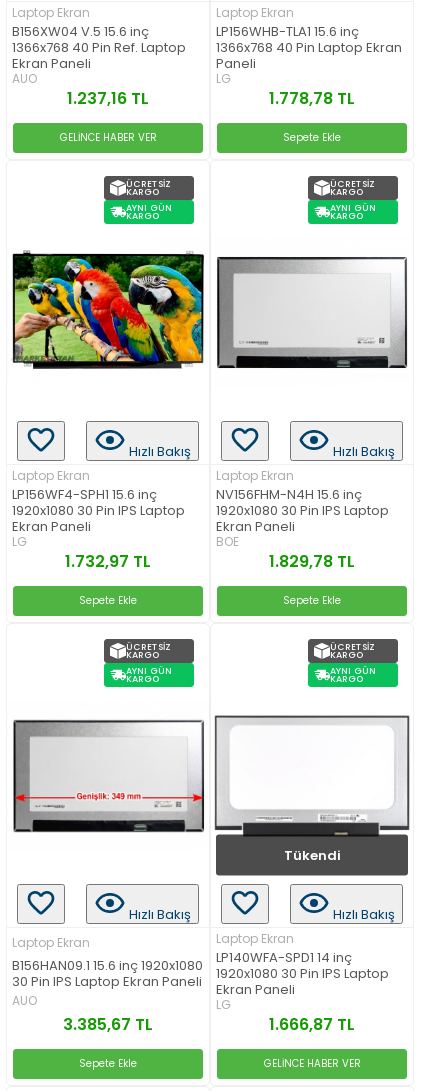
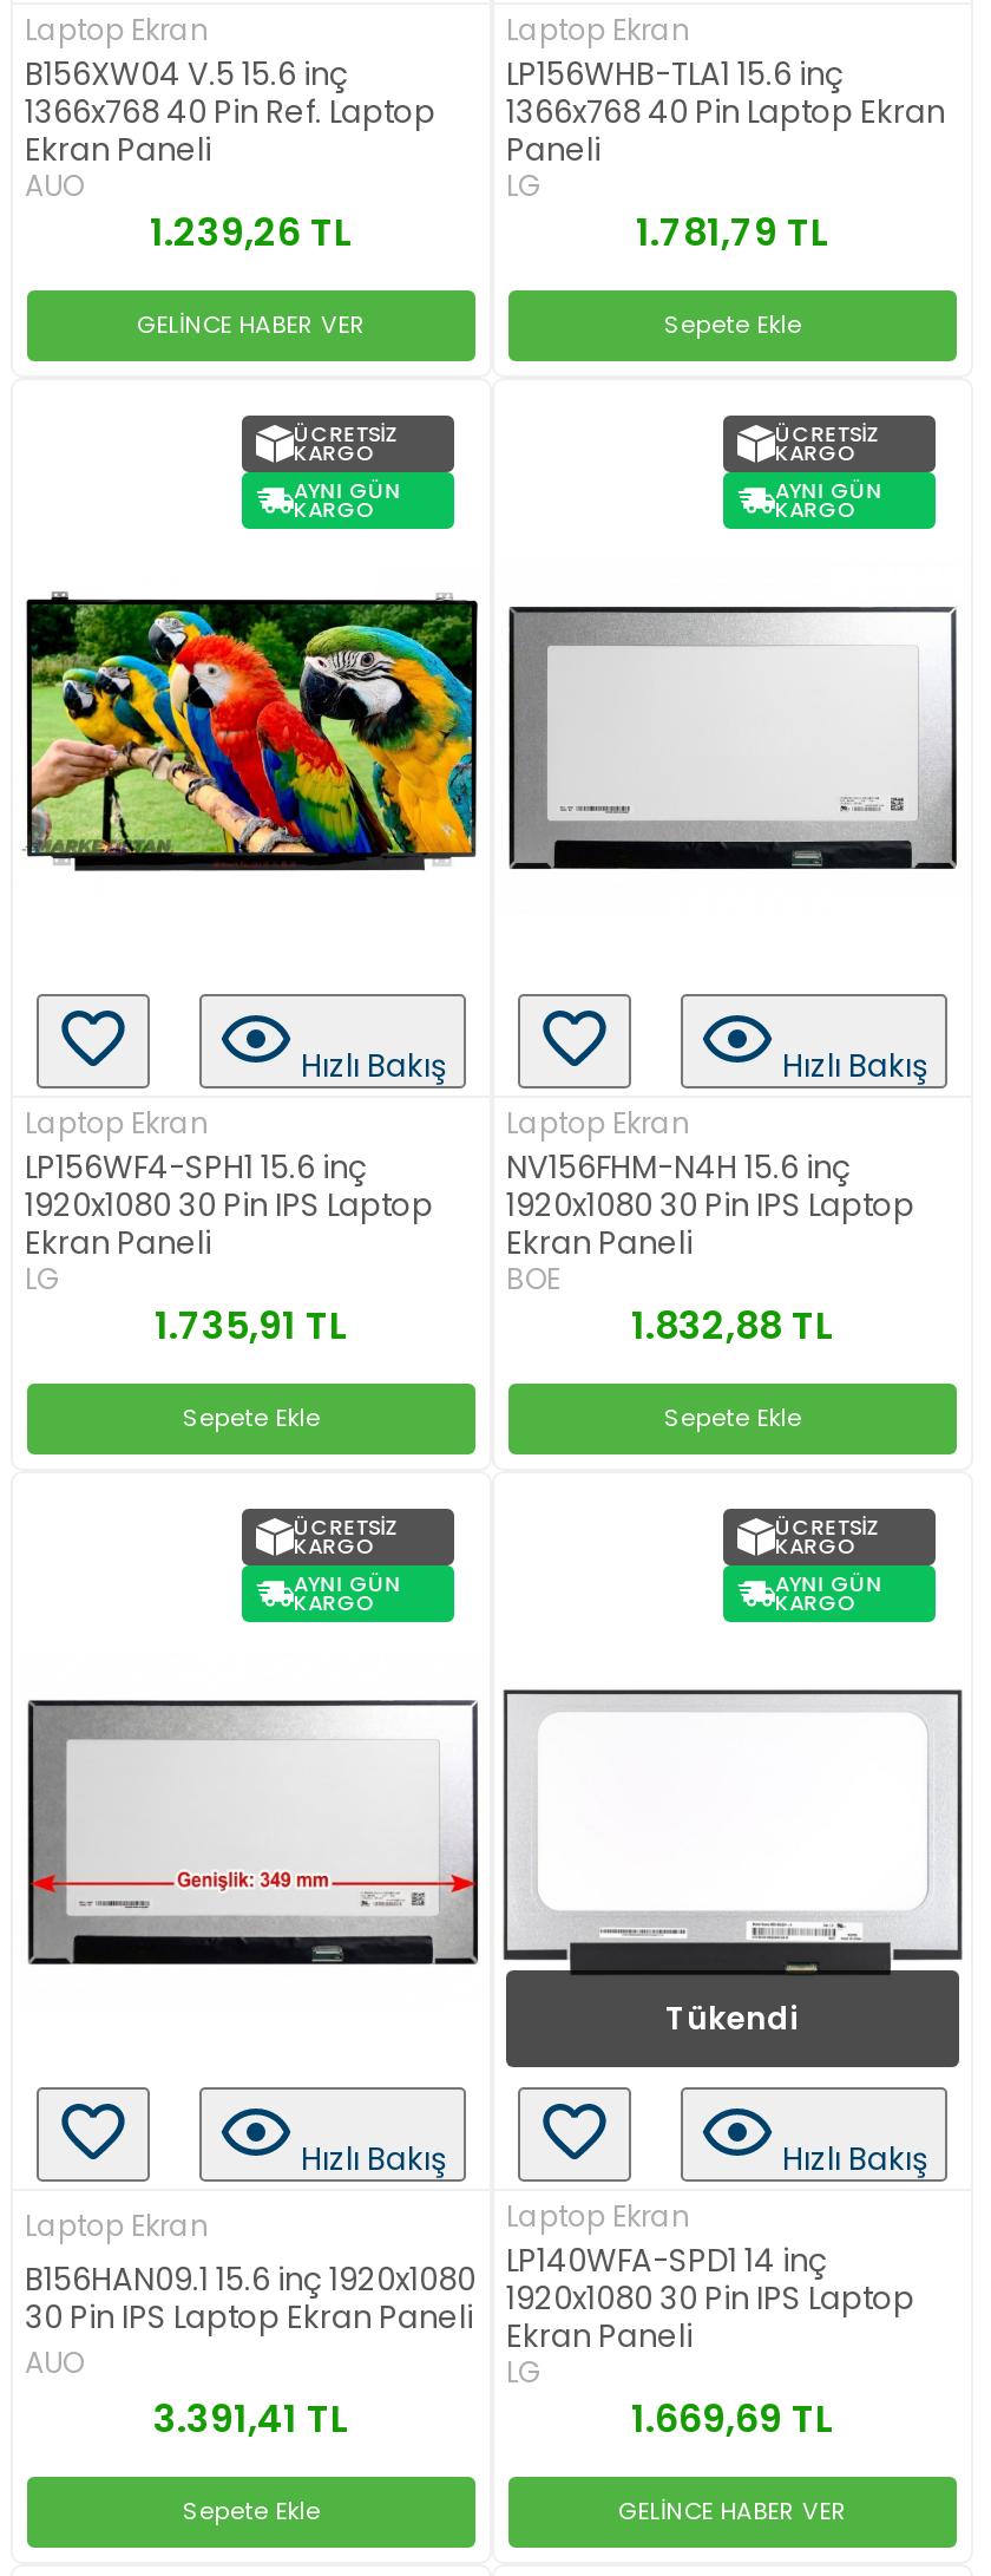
- 1.237,16 TL
+ 1.239,26 TL

- 1.778,78 TL
+ 1.781,79 TL

- 1.732,97 TL
+ 1.735,91 TL

- 1.829,78 TL
+ 1.832,88 TL

- 3.385,67 TL
+ 3.391,41 TL

- 1.666,87 TL
+ 1.669,69 TL
